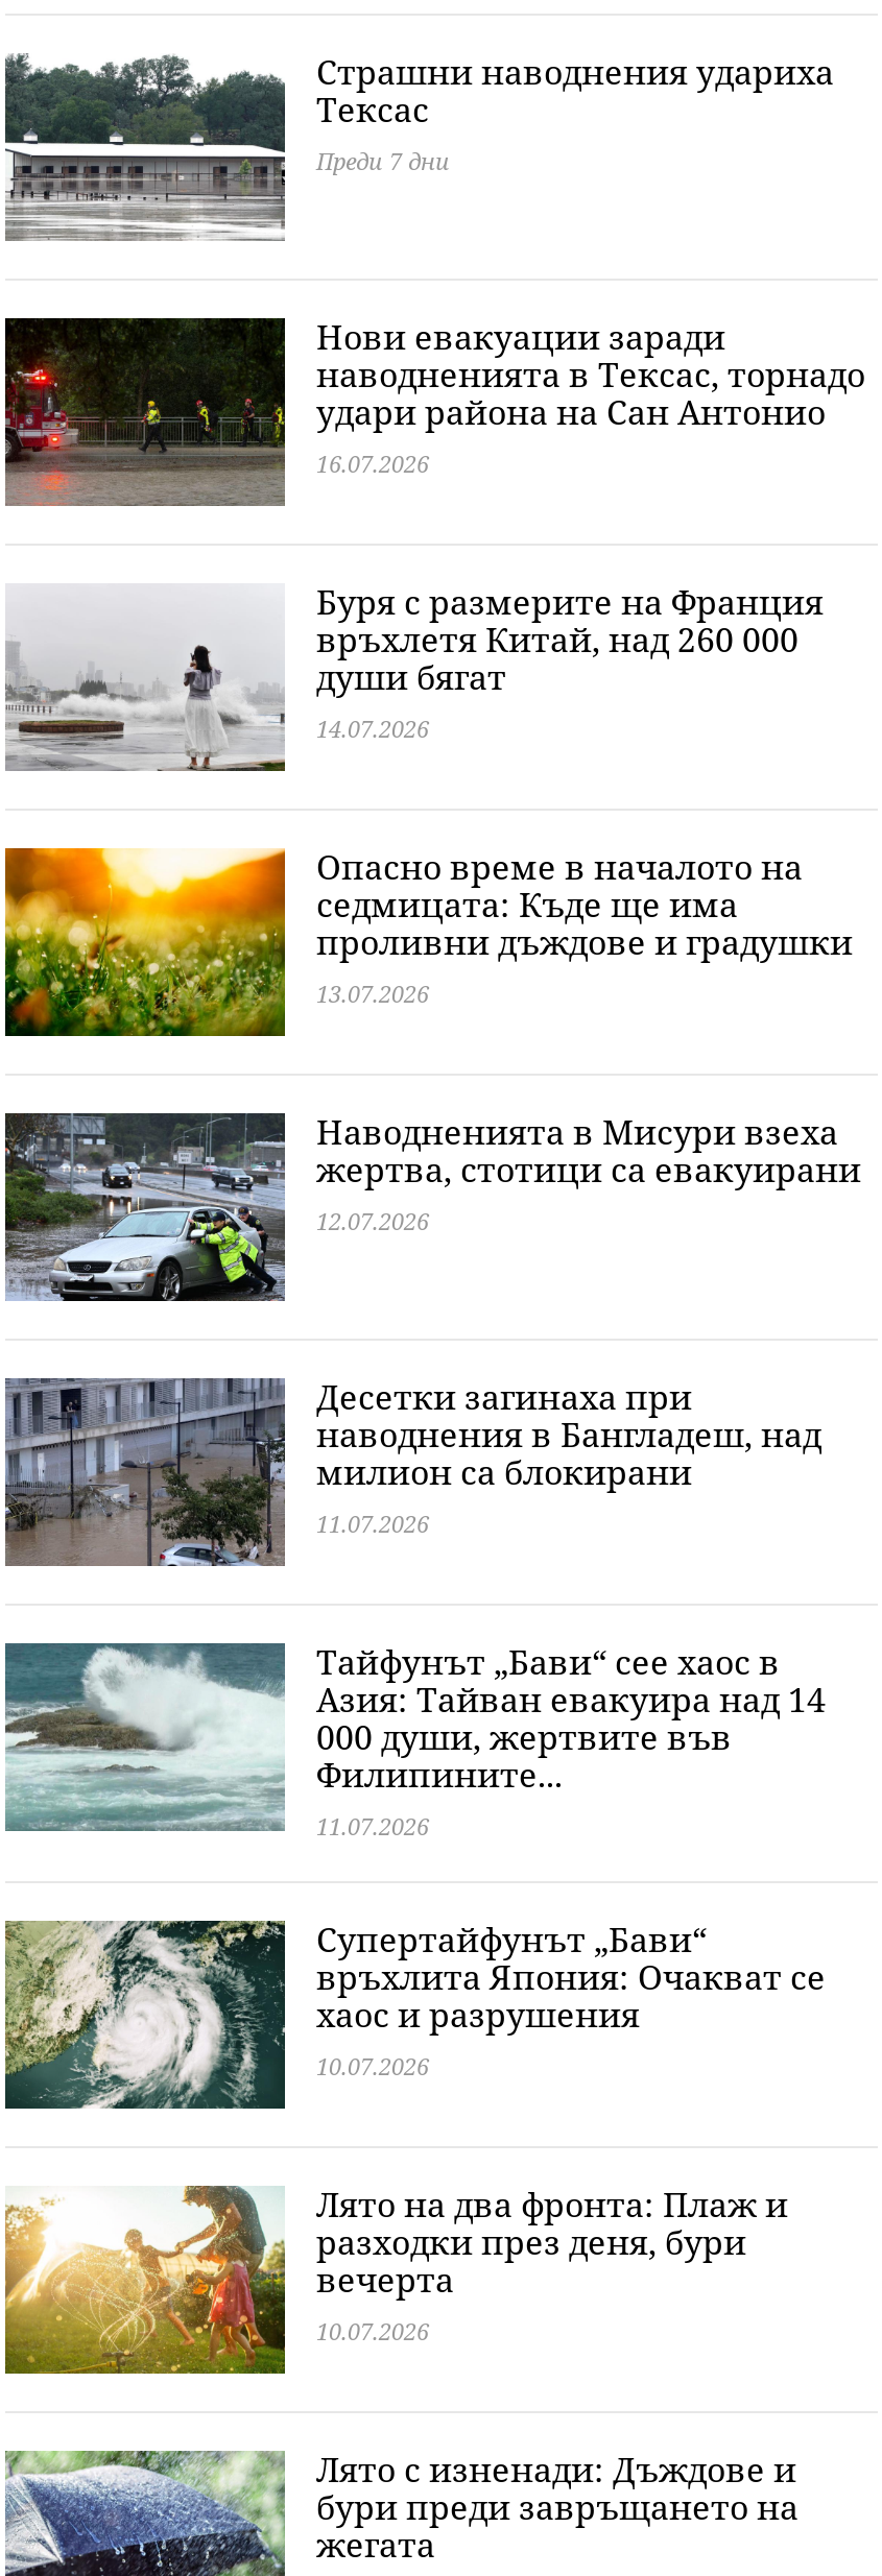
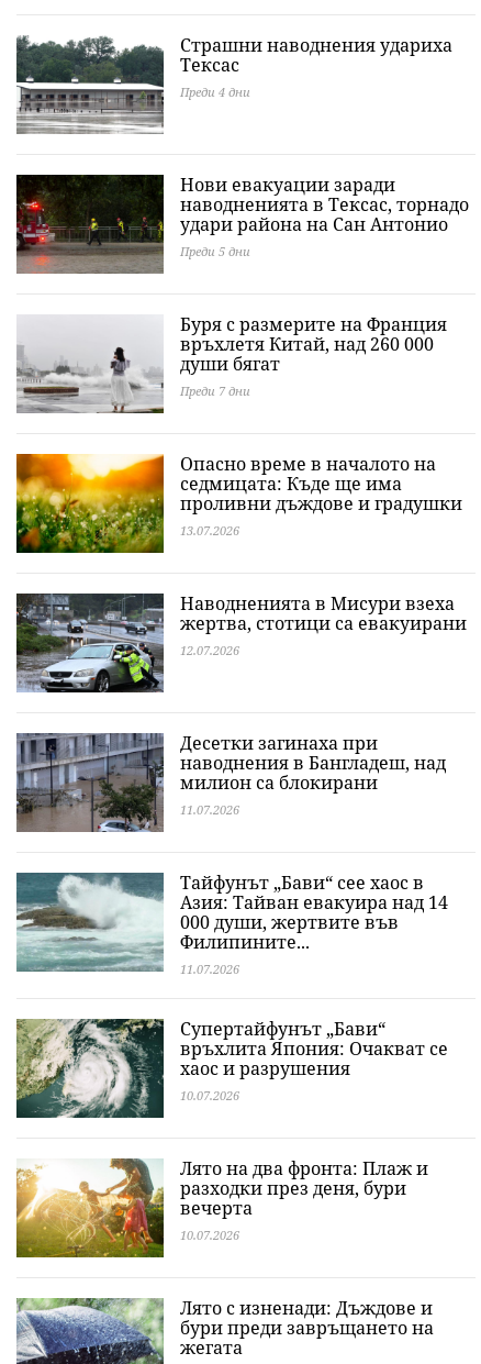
- Преди 7 дни
+ Преди 4 дни

- 16.07.2026
+ Преди 5 дни

- 14.07.2026
+ Преди 7 дни
